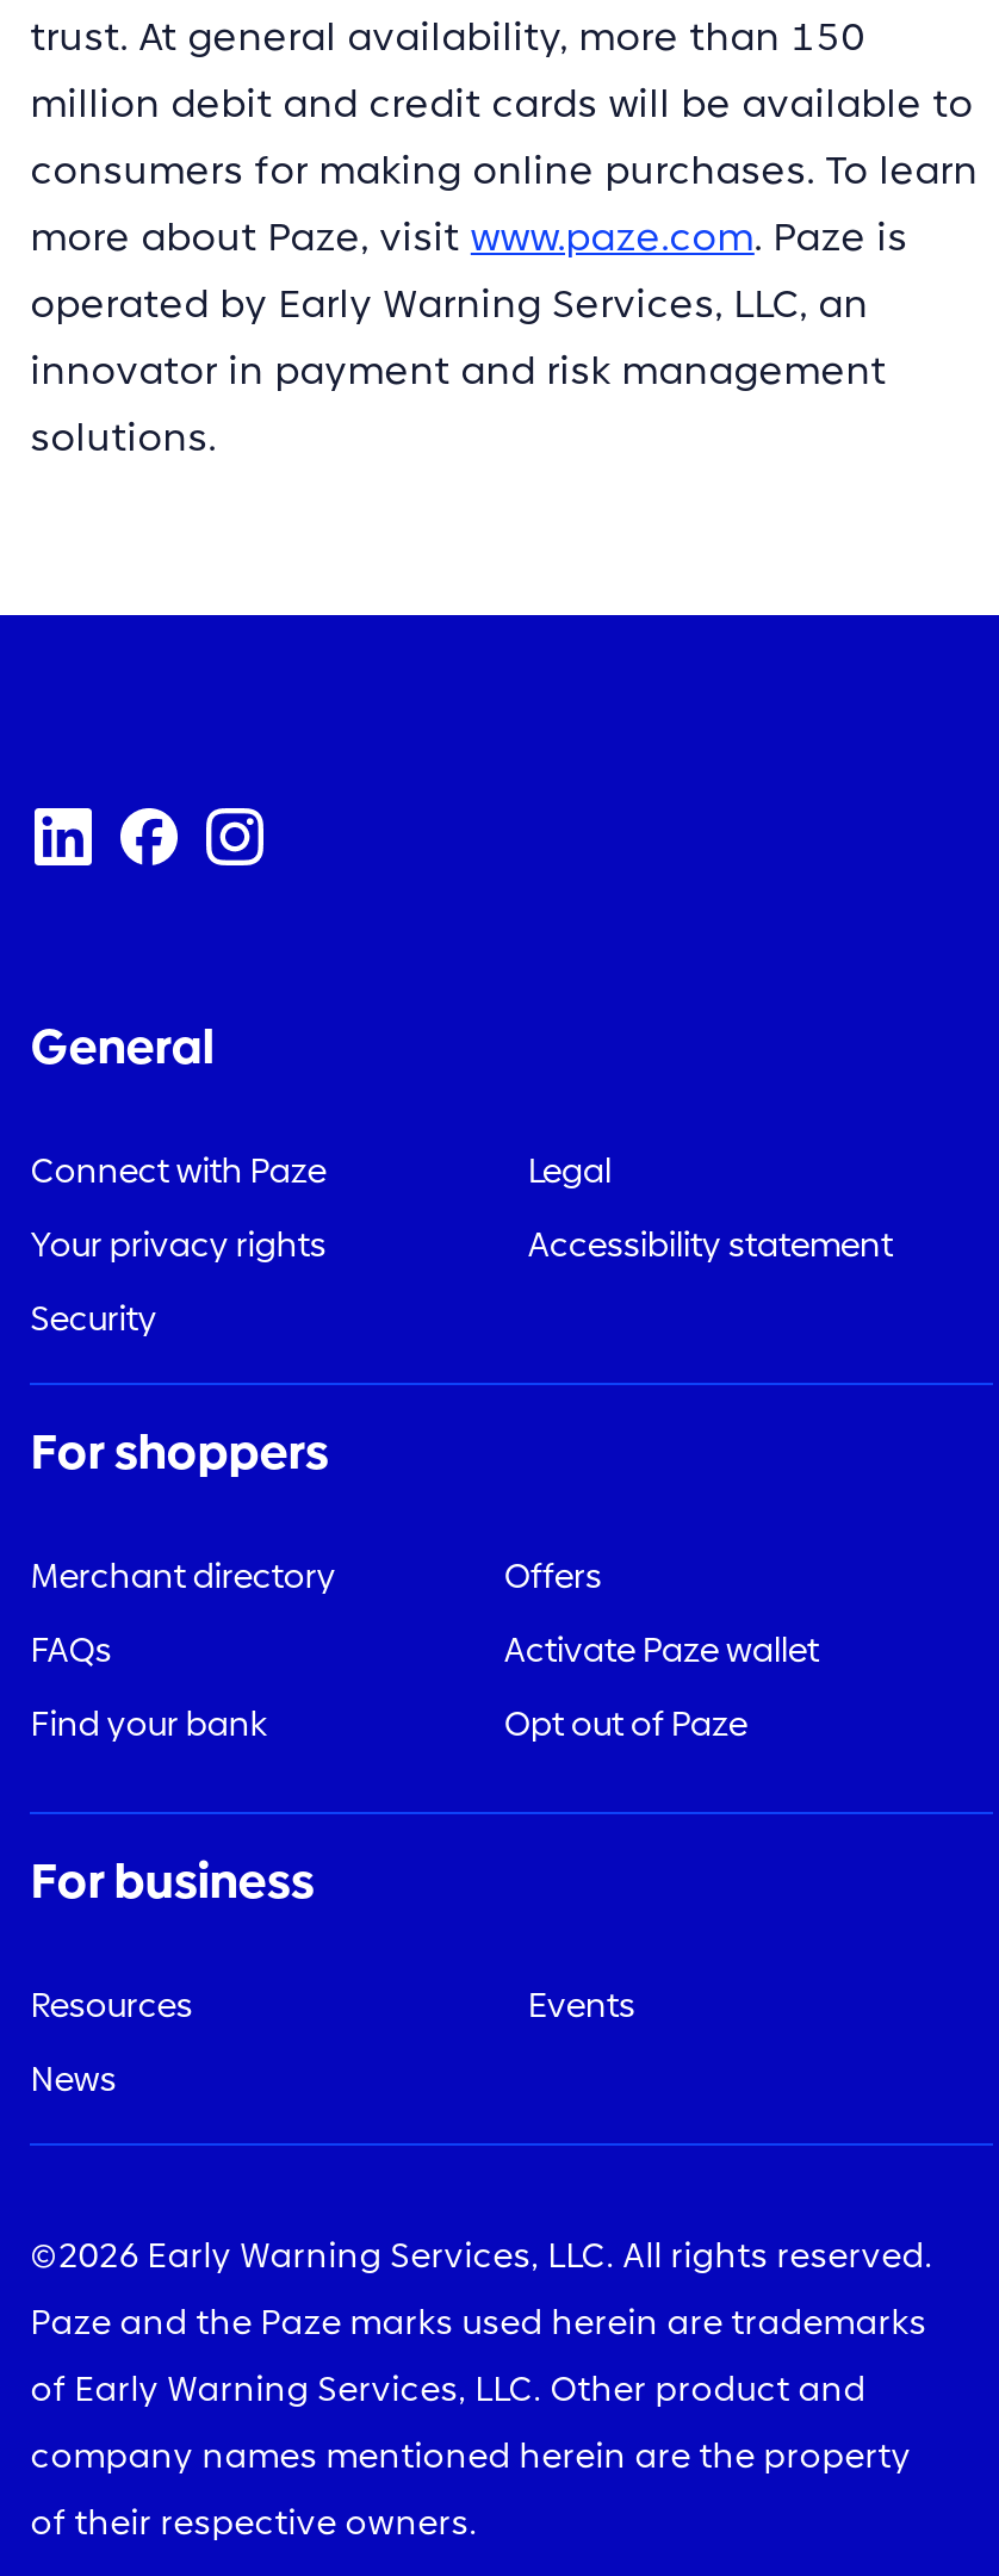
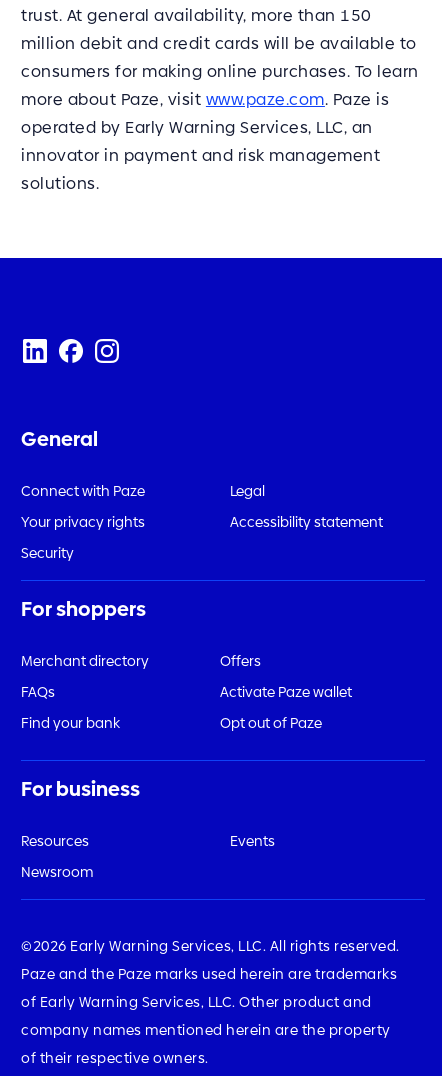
- News
+ Newsroom
